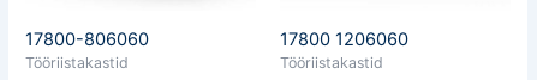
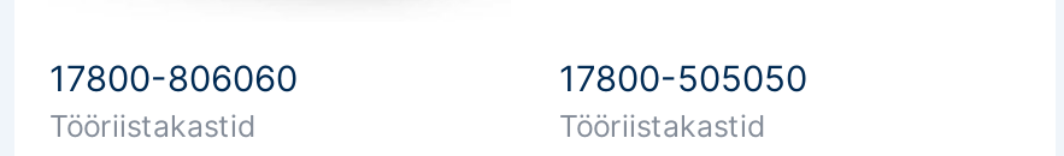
- 17800 1206060
+ 17800-505050
